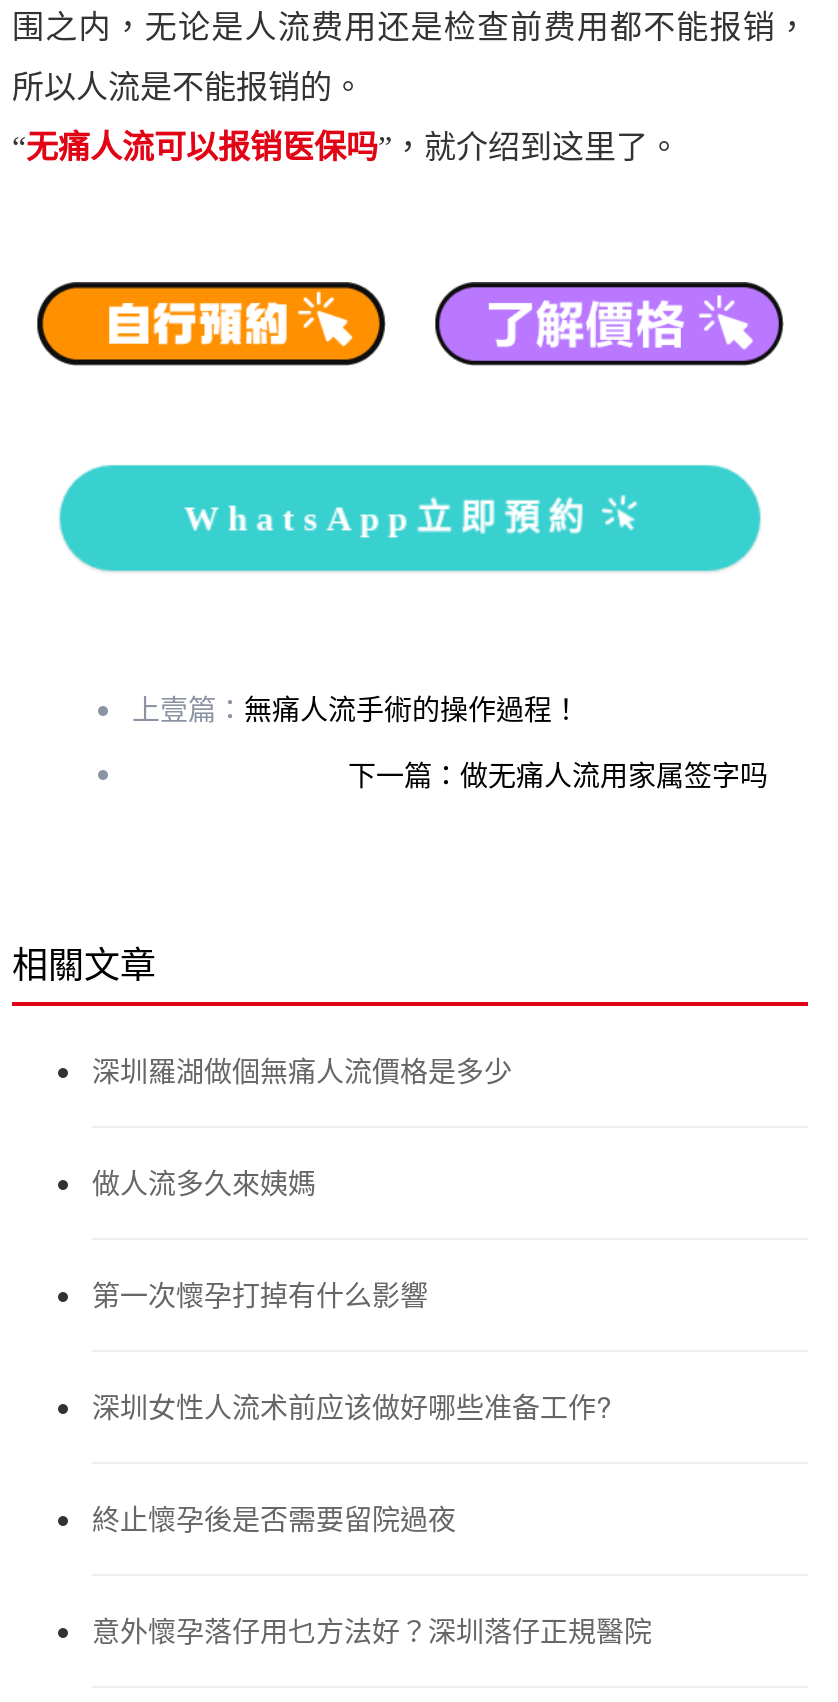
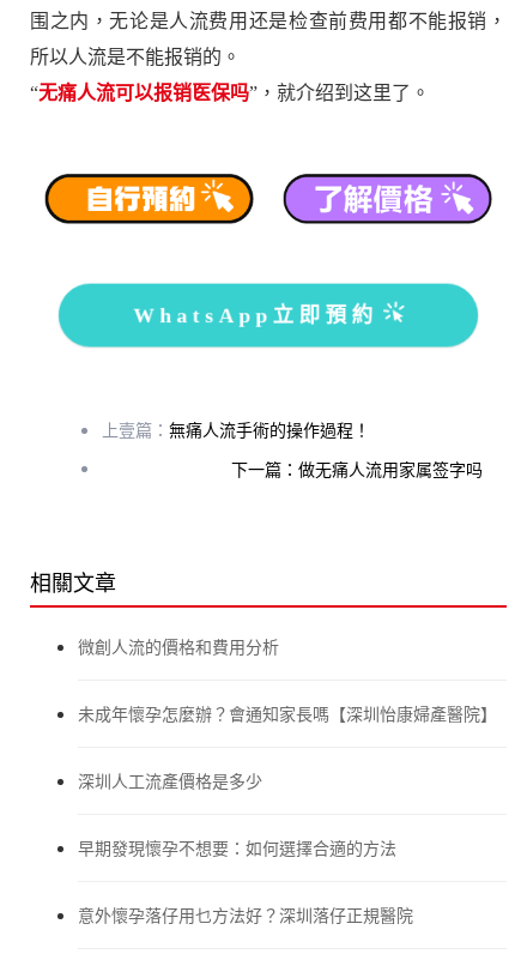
- 深圳羅湖做個無痛人流價格是多少
- 做人流多久來姨媽
- 第一次懷孕打掉有什么影響
- 深圳女性人流术前应该做好哪些准备工作?
- 終止懷孕後是否需要留院過夜
+ 微創人流的價格和費用分析
+ 未成年懷孕怎麼辦？會通知家長嗎【深圳怡康婦產醫院】
+ 深圳人工流產價格是多少
+ 早期發現懷孕不想要：如何選擇合適的方法
